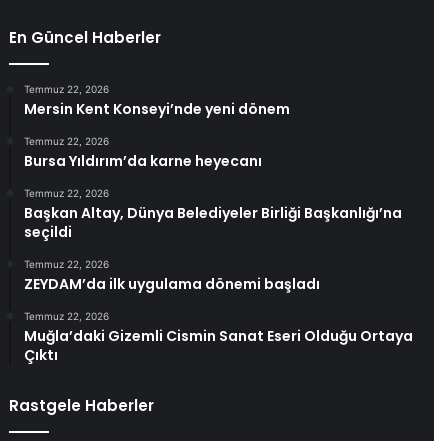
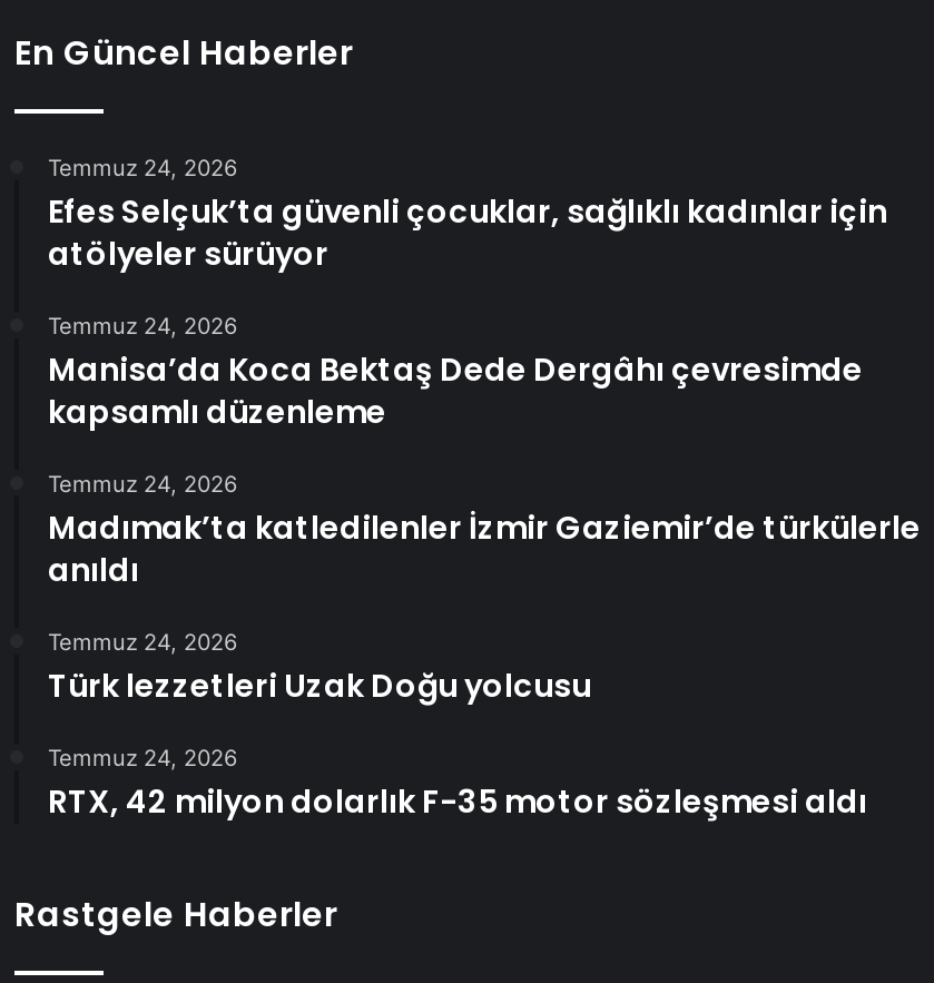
- Temmuz 22, 2026
- Mersin Kent Konseyi’nde yeni dönem
+ Temmuz 24, 2026
+ Efes Selçuk’ta güvenli çocuklar, sağlıklı kadınlar için
+ atölyeler sürüyor

- Temmuz 22, 2026
- Bursa Yıldırım’da karne heyecanı
+ Temmuz 24, 2026
+ Manisa’da Koca Bektaş Dede Dergâhı çevresimde
+ kapsamlı düzenleme

- Temmuz 22, 2026
- Başkan Altay, Dünya Belediyeler Birliği Başkanlığı’na
- seçildi
+ Temmuz 24, 2026
+ Madımak’ta katledilenler İzmir Gaziemir’de türkülerle
+ anıldı

- Temmuz 22, 2026
- ZEYDAM’da ilk uygulama dönemi başladı
+ Temmuz 24, 2026
+ Türk lezzetleri Uzak Doğu yolcusu

- Temmuz 22, 2026
- Muğla’daki Gizemli Cismin Sanat Eseri Olduğu Ortaya
- Çıktı
+ Temmuz 24, 2026
+ RTX, 42 milyon dolarlık F-35 motor sözleşmesi aldı
